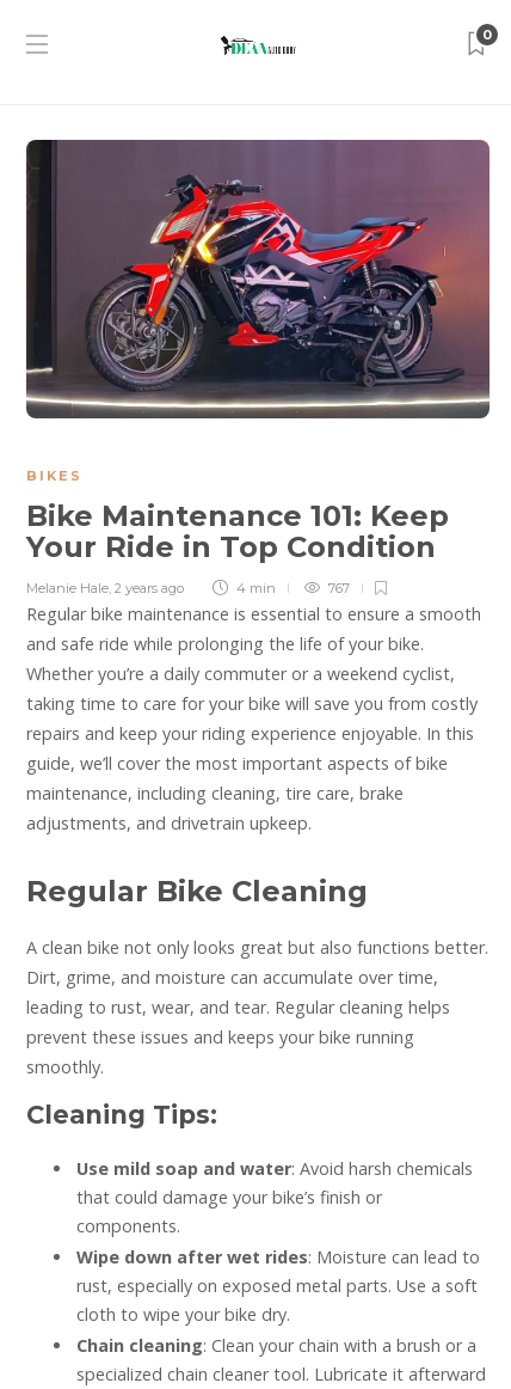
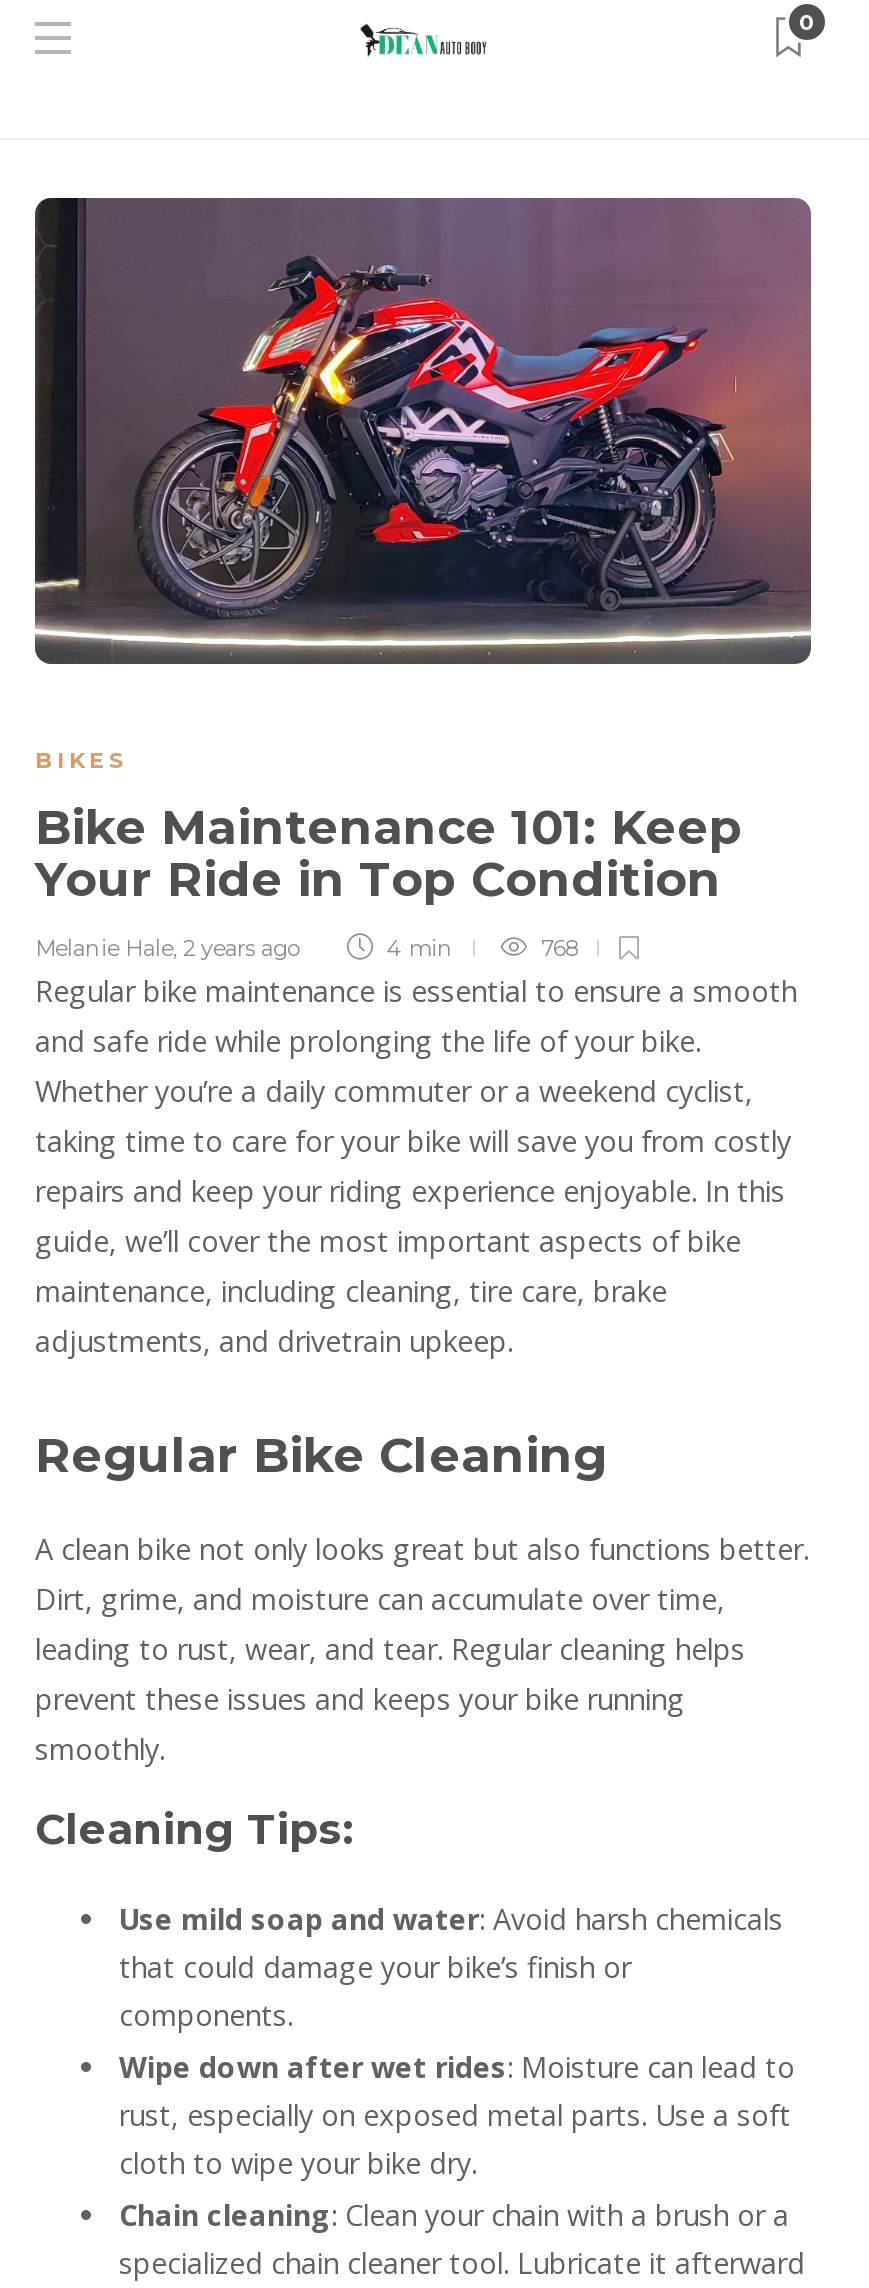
- 767
+ 768
